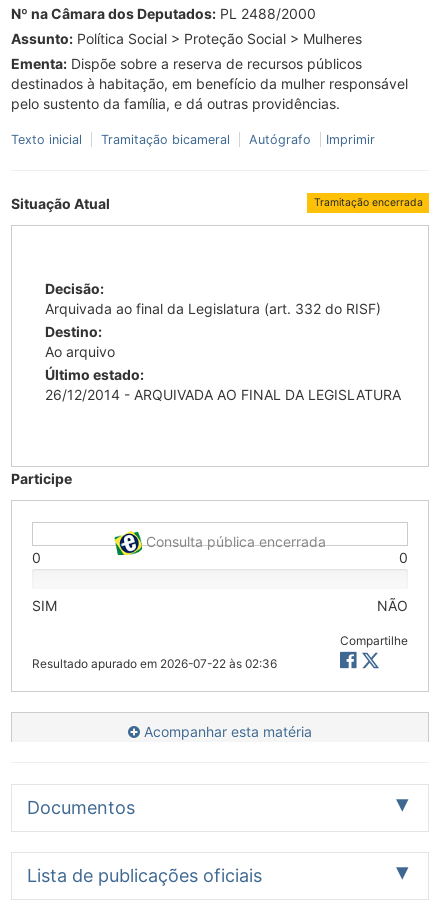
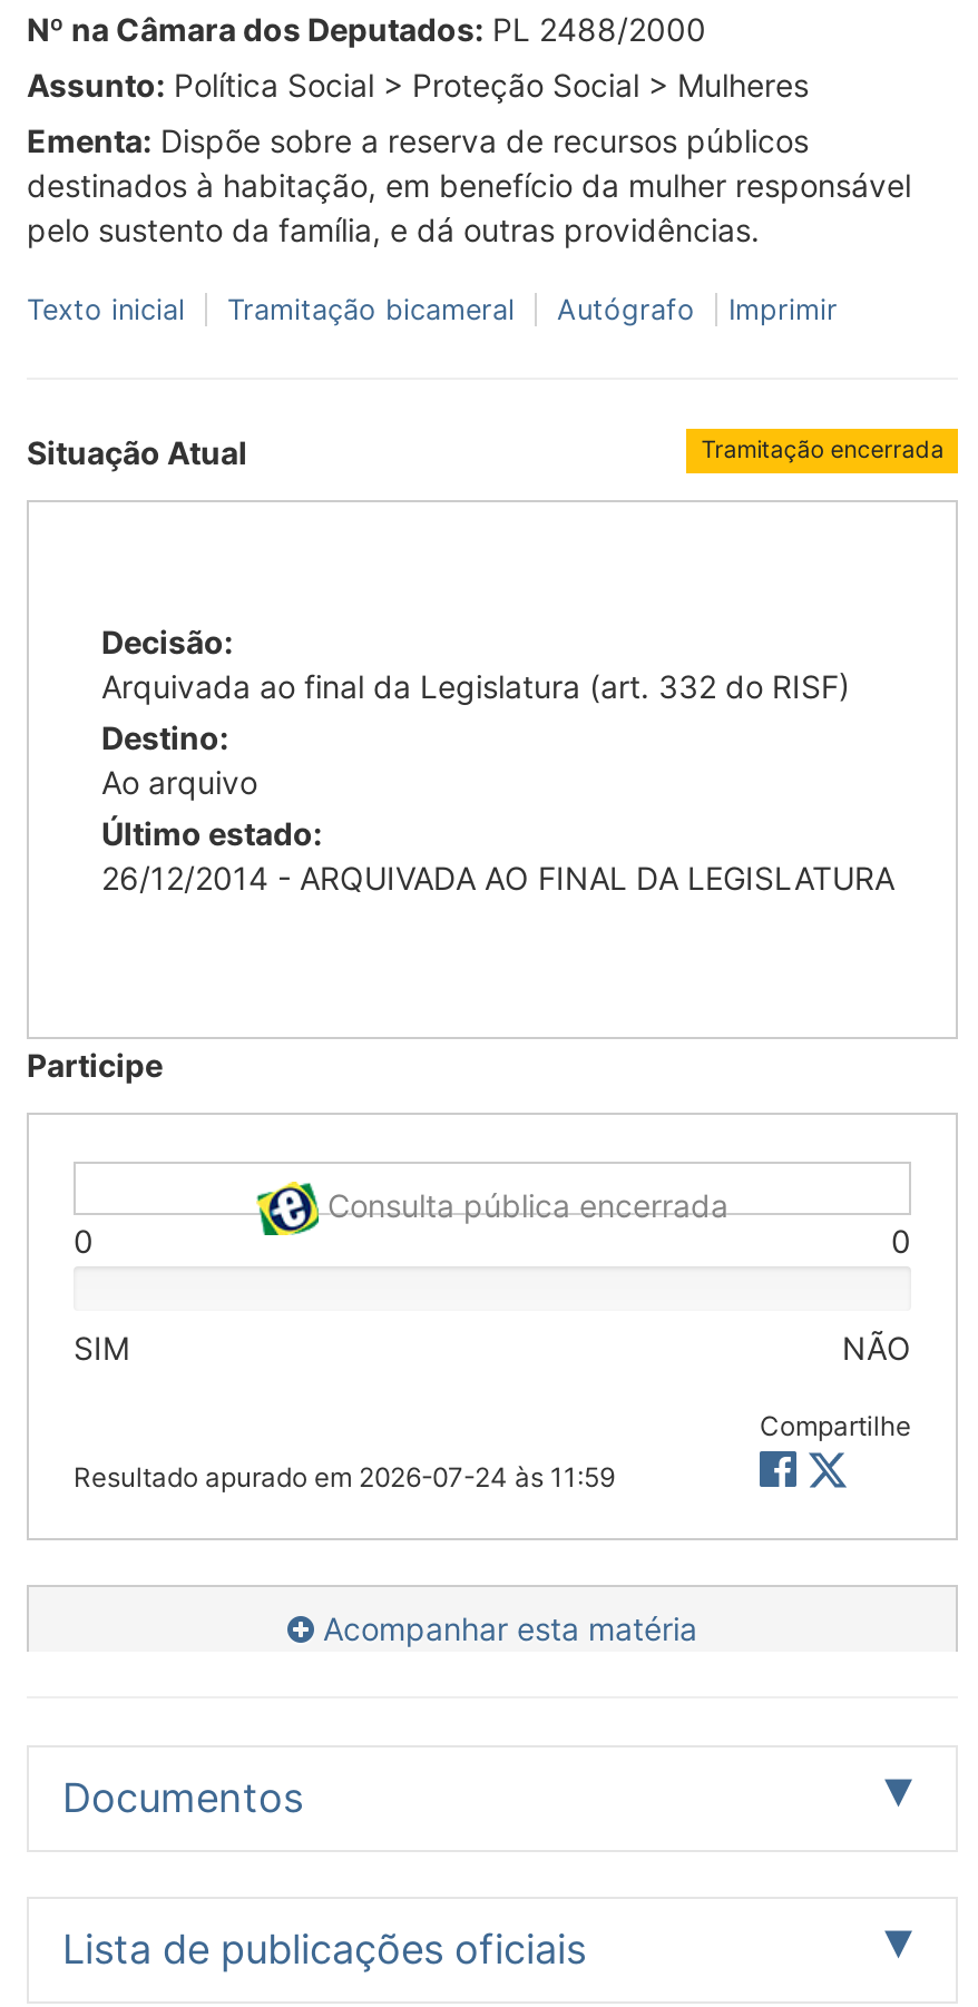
- Resultado apurado em 2026-07-22 às 02:36
+ Resultado apurado em 2026-07-24 às 11:59
